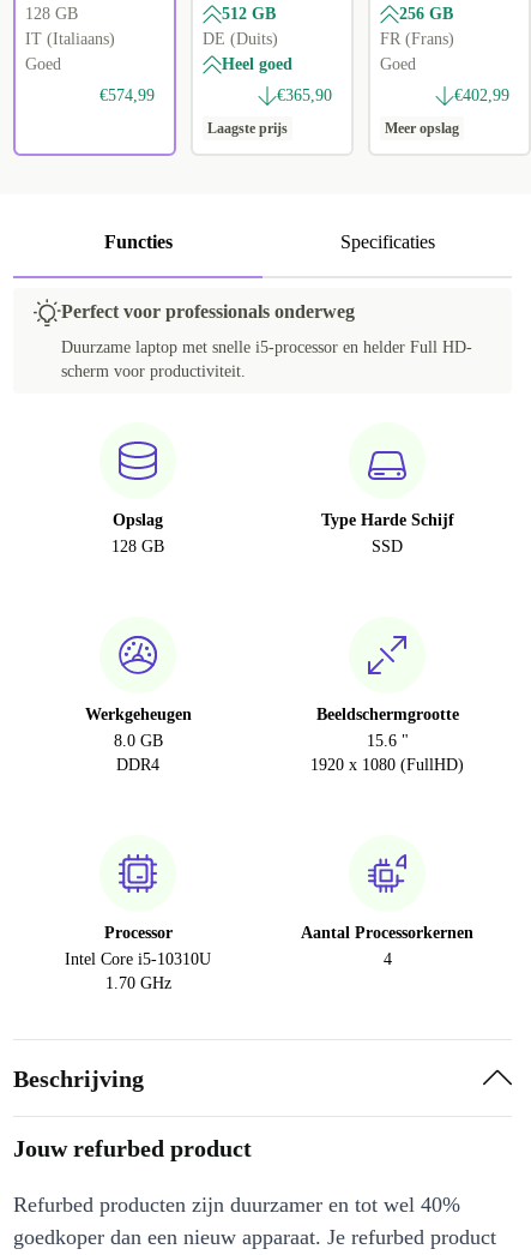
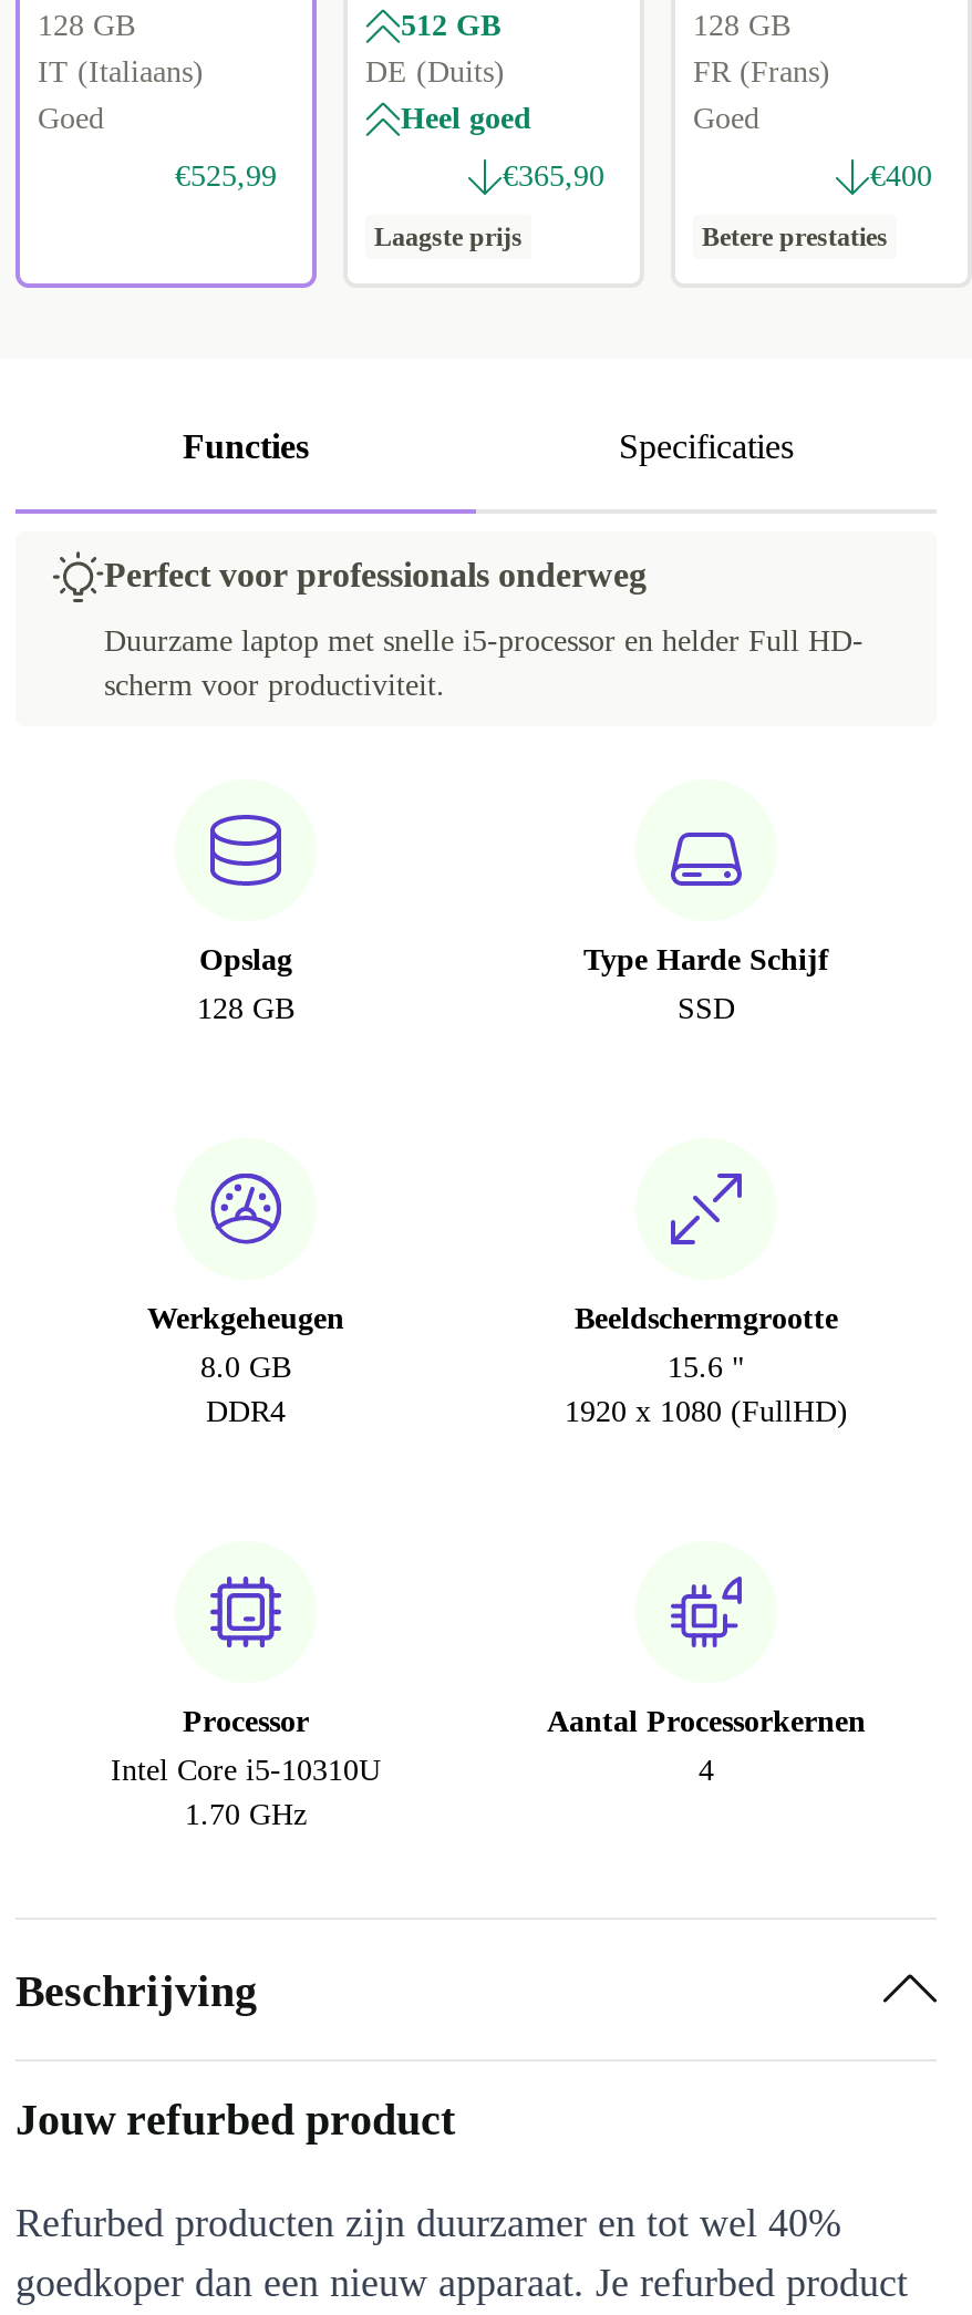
- 256 GB
+ 128 GB

- €574,99
+ €525,99

- €402,99
+ €400

- Meer opslag
+ Betere prestaties
